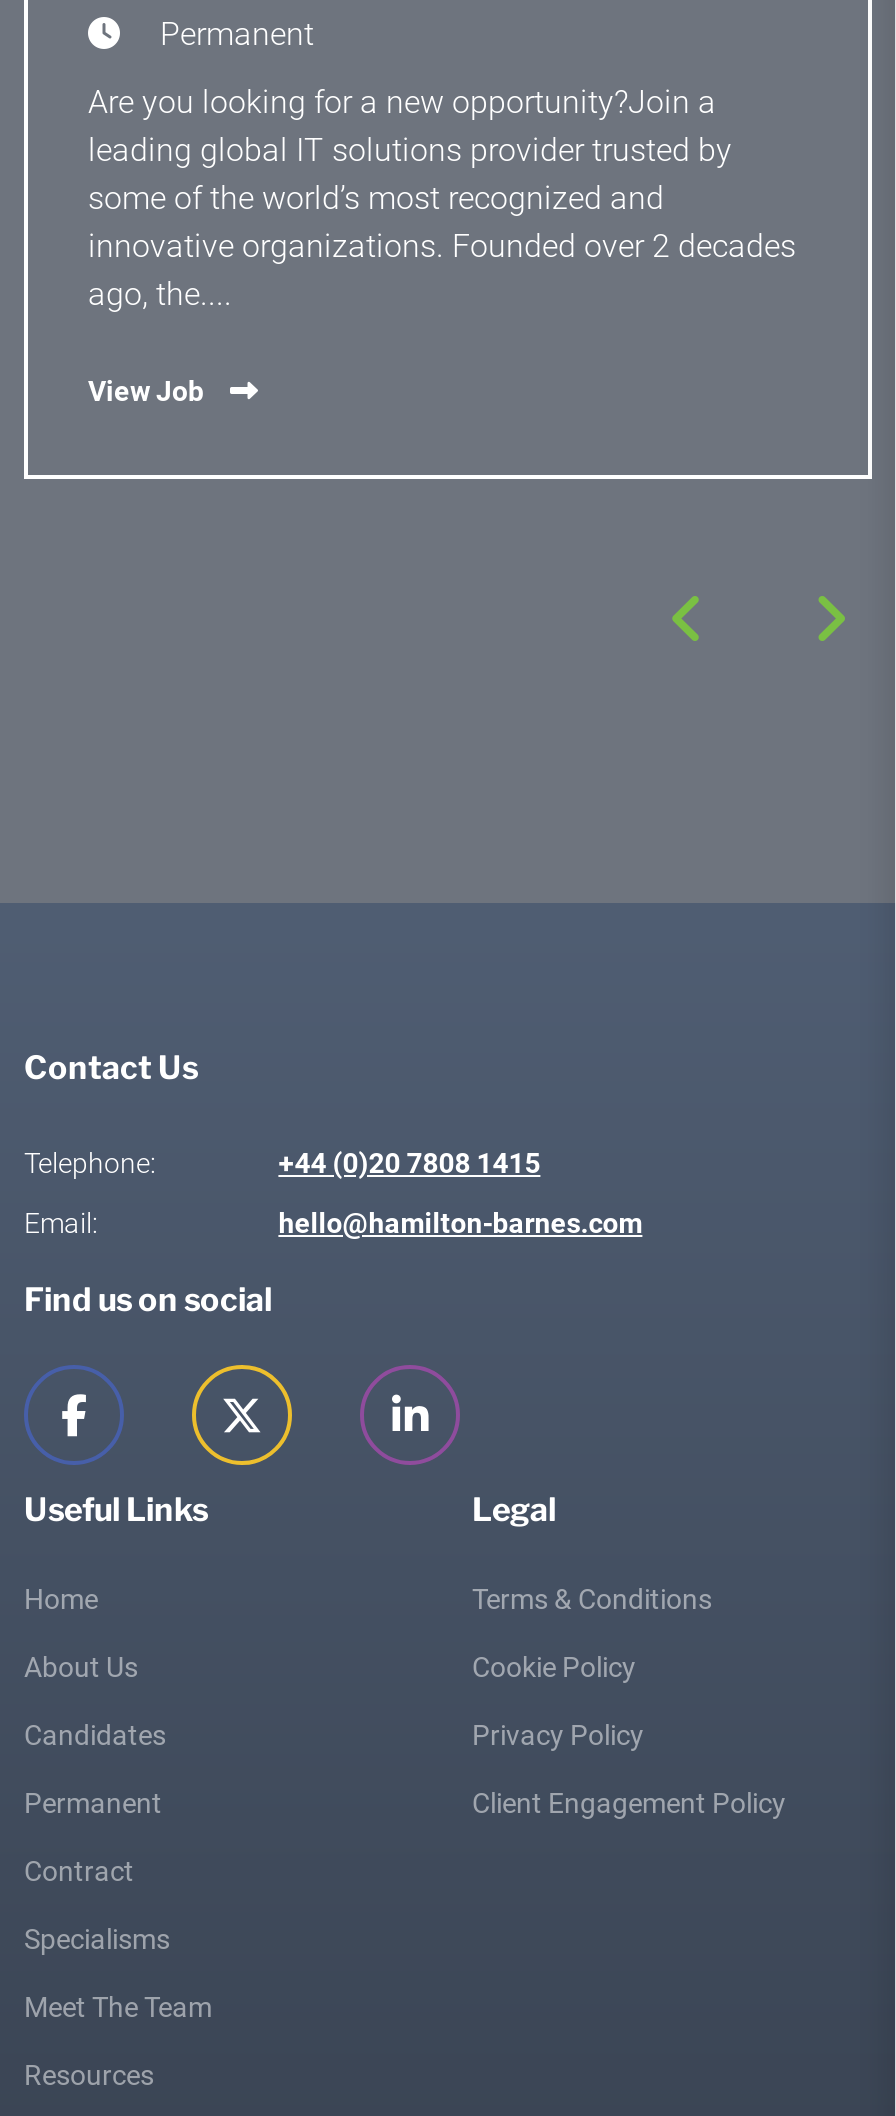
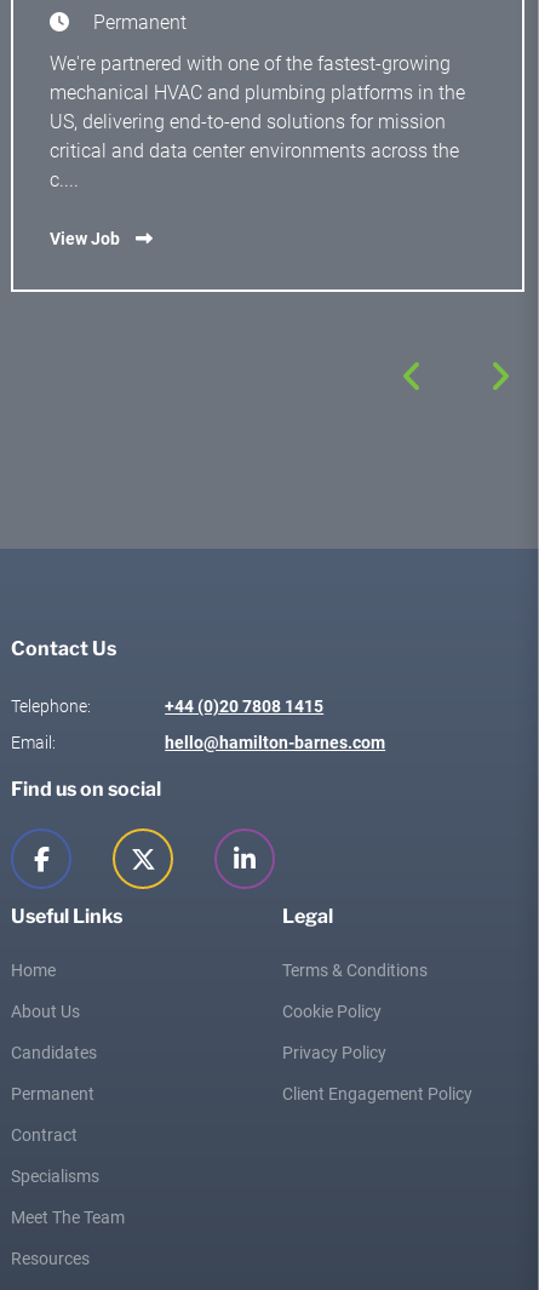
- Are you looking for a new opportunity?Join a
- leading global IT solutions provider trusted by
- some of the world’s most recognized and
- innovative organizations. Founded over 2 decades
- ago, the....
+ We're partnered with one of the fastest-growing
+ mechanical HVAC and plumbing platforms in the
+ US, delivering end-to-end solutions for mission
+ critical and data center environments across the
+ c....
